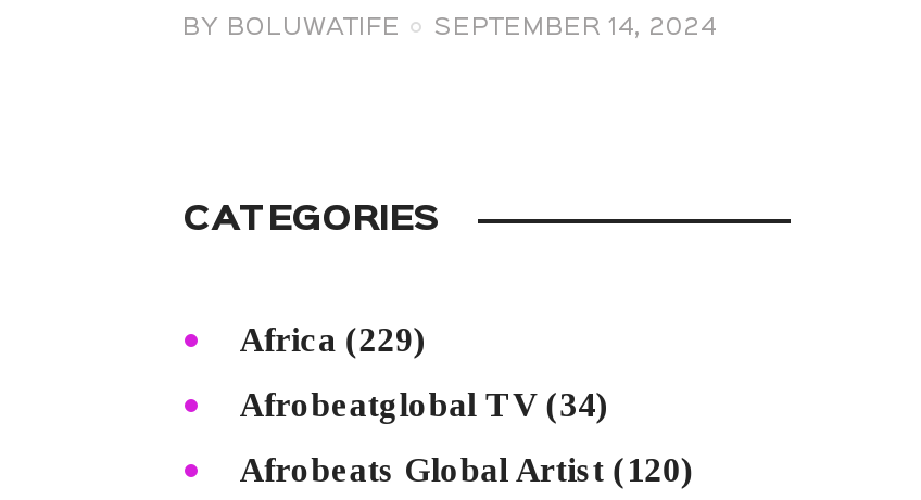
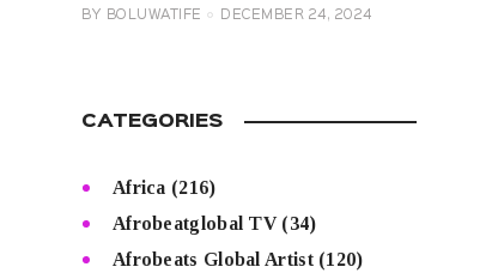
- BY BOLUWATIFE SEPTEMBER 14, 2024
+ BY BOLUWATIFE DECEMBER 24, 2024

- Africa (229)
+ Africa (216)
